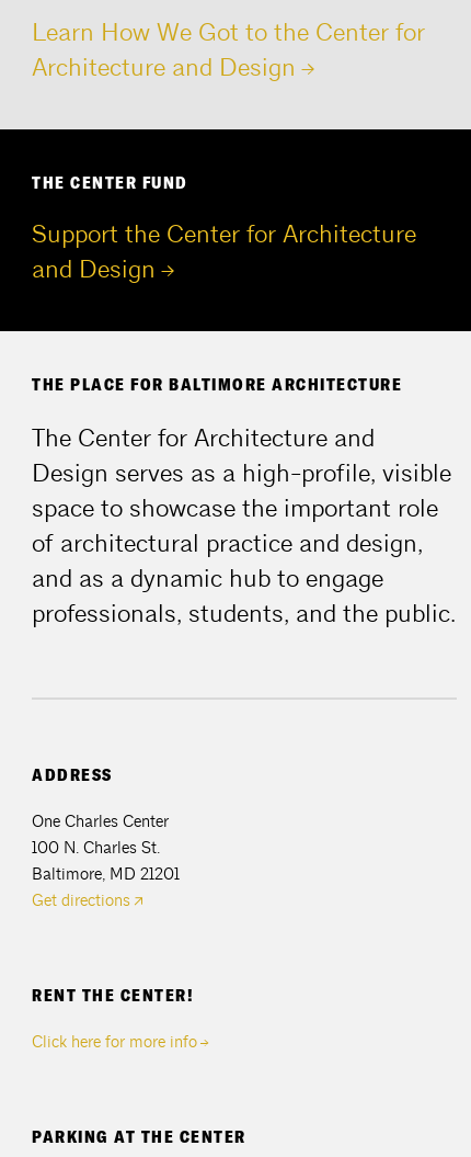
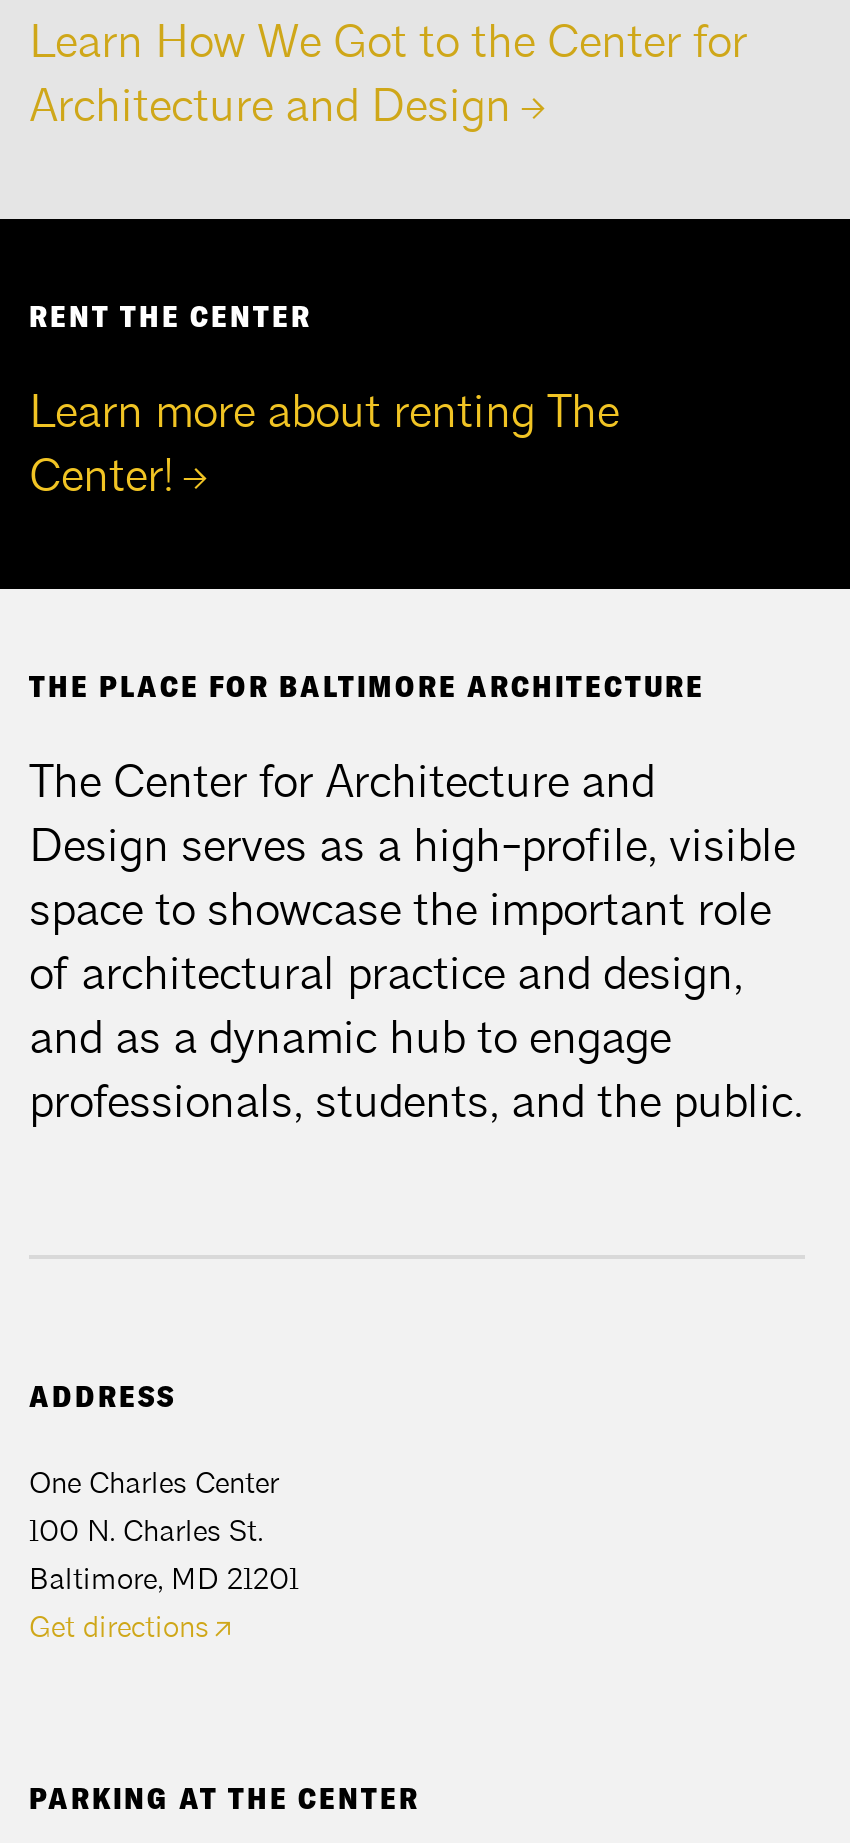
- THE CENTER FUND
+ RENT THE CENTER

- Support the Center for Architecture
- and Design
+ Learn more about renting The
+ Center!

- RENT THE CENTER!
- Click here for more info
